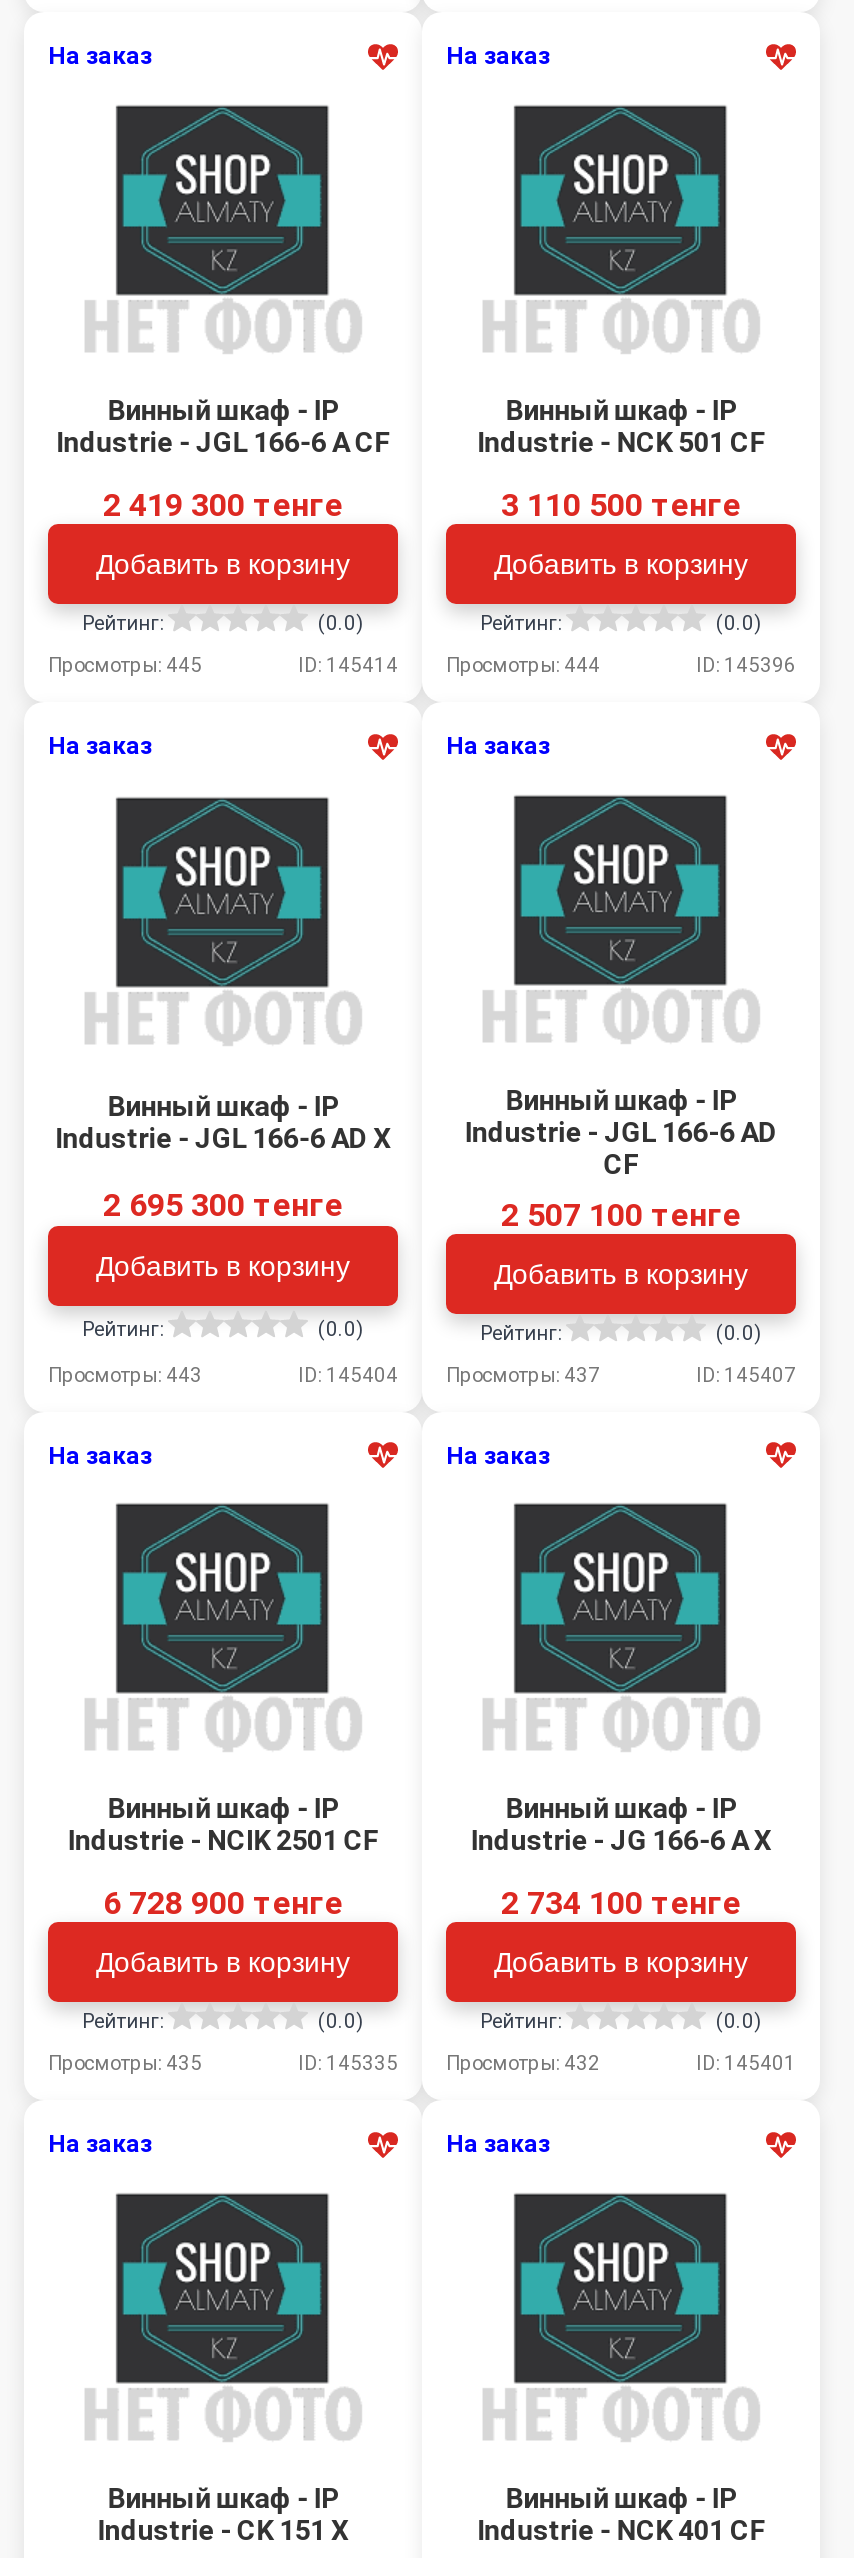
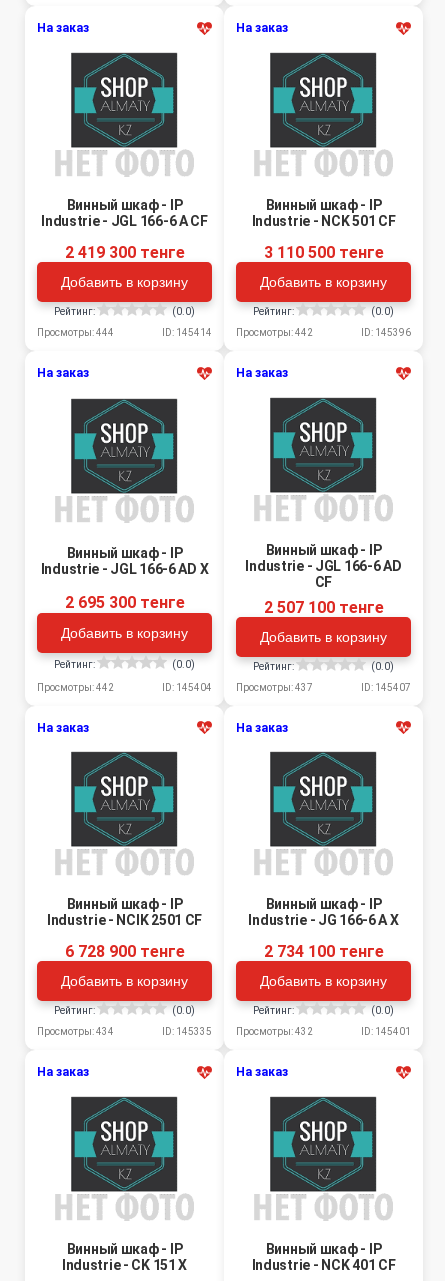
- Просмотры: 445
+ Просмотры: 444

- Просмотры: 444
+ Просмотры: 442

- Просмотры: 443
+ Просмотры: 442

- Просмотры: 435
+ Просмотры: 434
